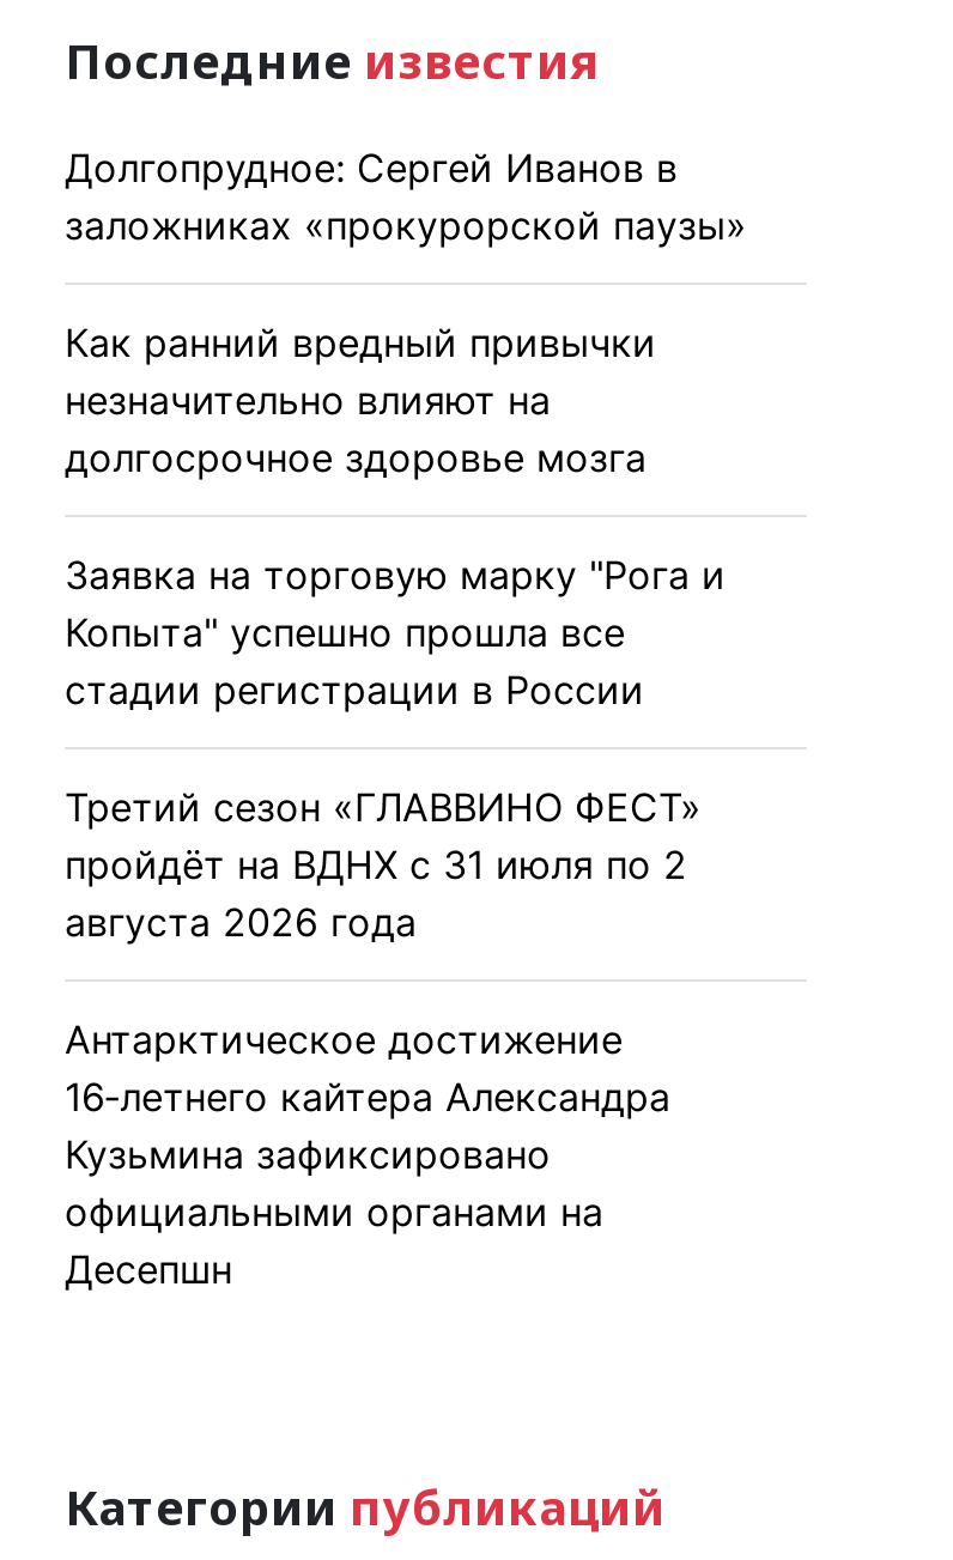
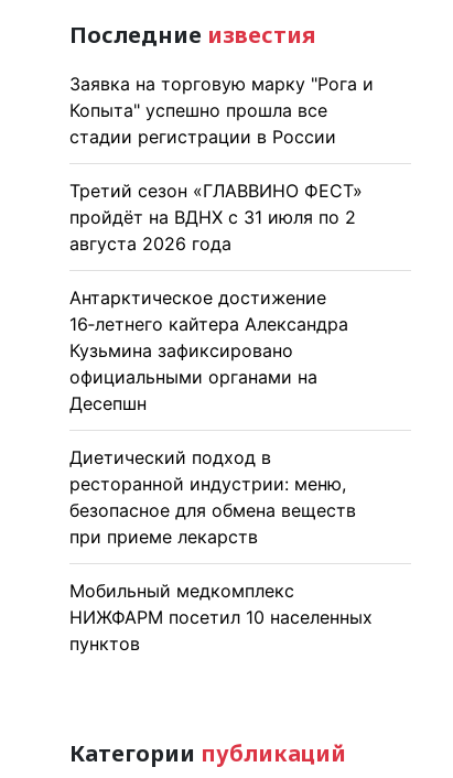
- Долгопрудное: Сергей Иванов в
- заложниках «прокурорской паузы»
- Как ранний вредный привычки
- незначительно влияют на
- долгосрочное здоровье мозга

moved up: Заявка на торговую марку "Рога и | Копыта" успешно прошла все | стадии регистрации в России | ... | официальными органами на | Десепшн

+ Диетический подход в
+ ресторанной индустрии: меню,
+ безопасное для обмена веществ
+ при приеме лекарств
+ Мобильный медкомплекс
+ НИЖФАРМ посетил 10 населенных
+ пунктов
